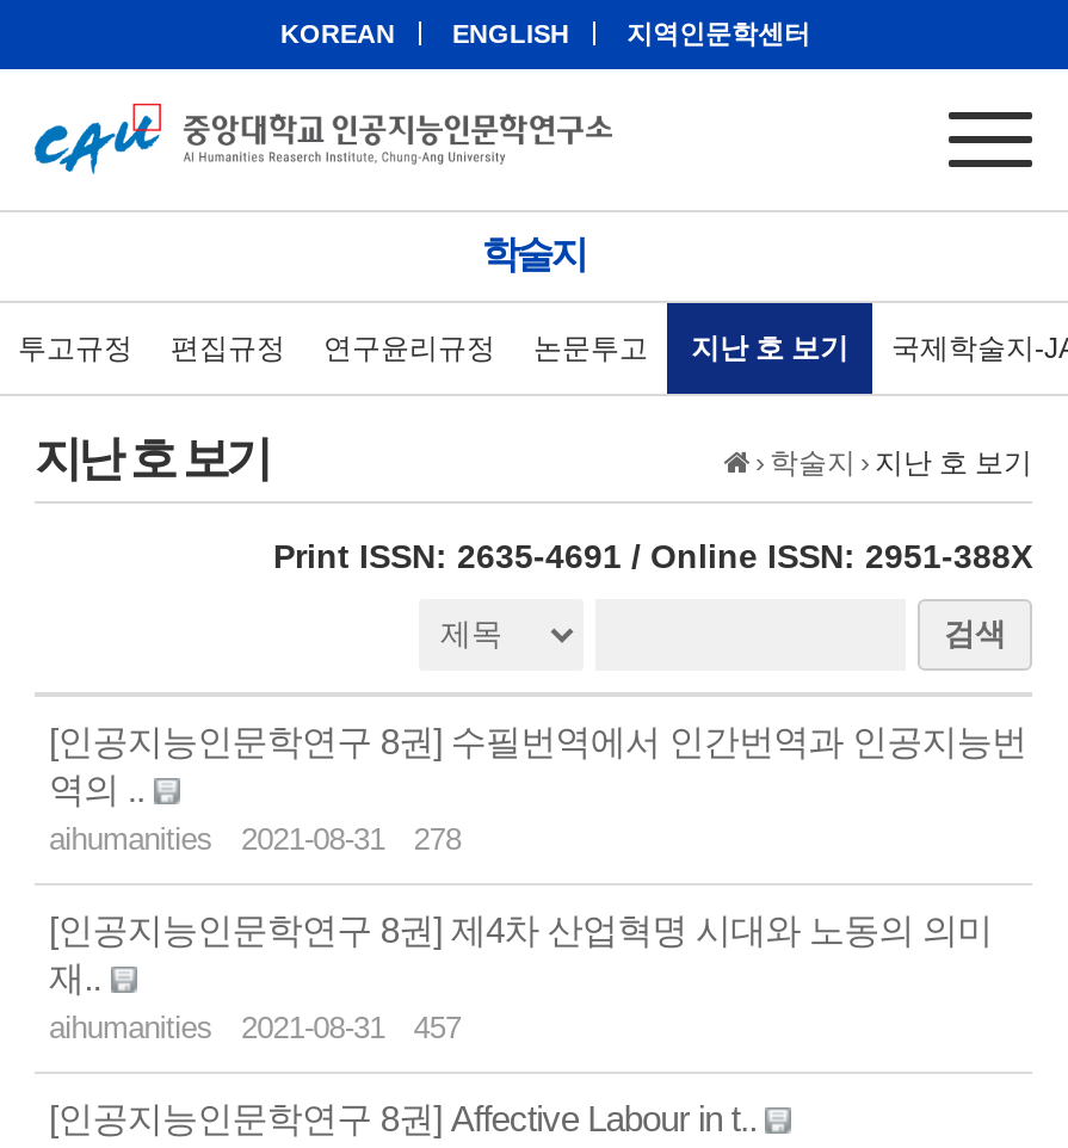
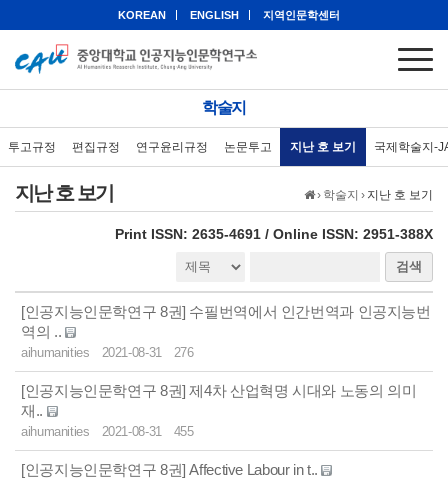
- aihumanities 2021-08-31 278
+ aihumanities 2021-08-31 276

- aihumanities 2021-08-31 457
+ aihumanities 2021-08-31 455
